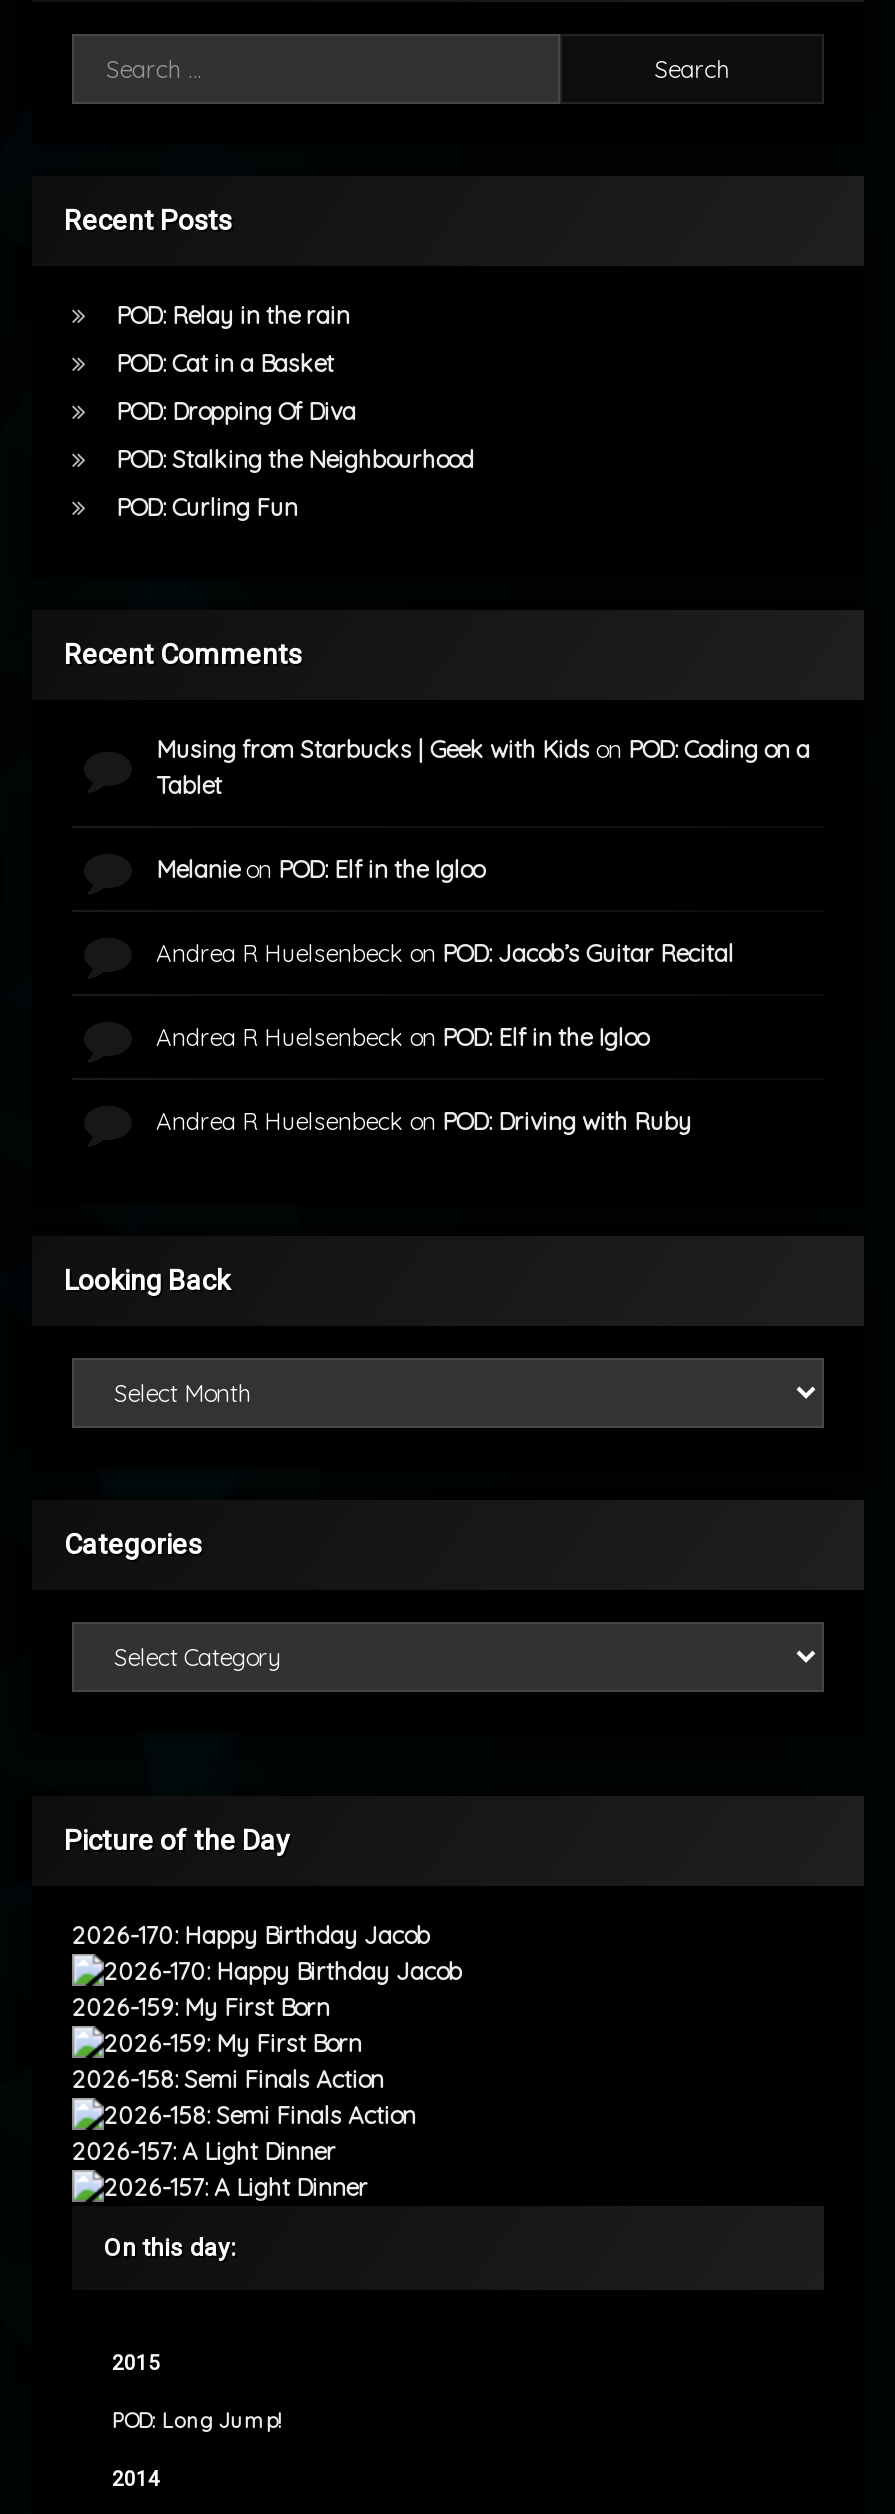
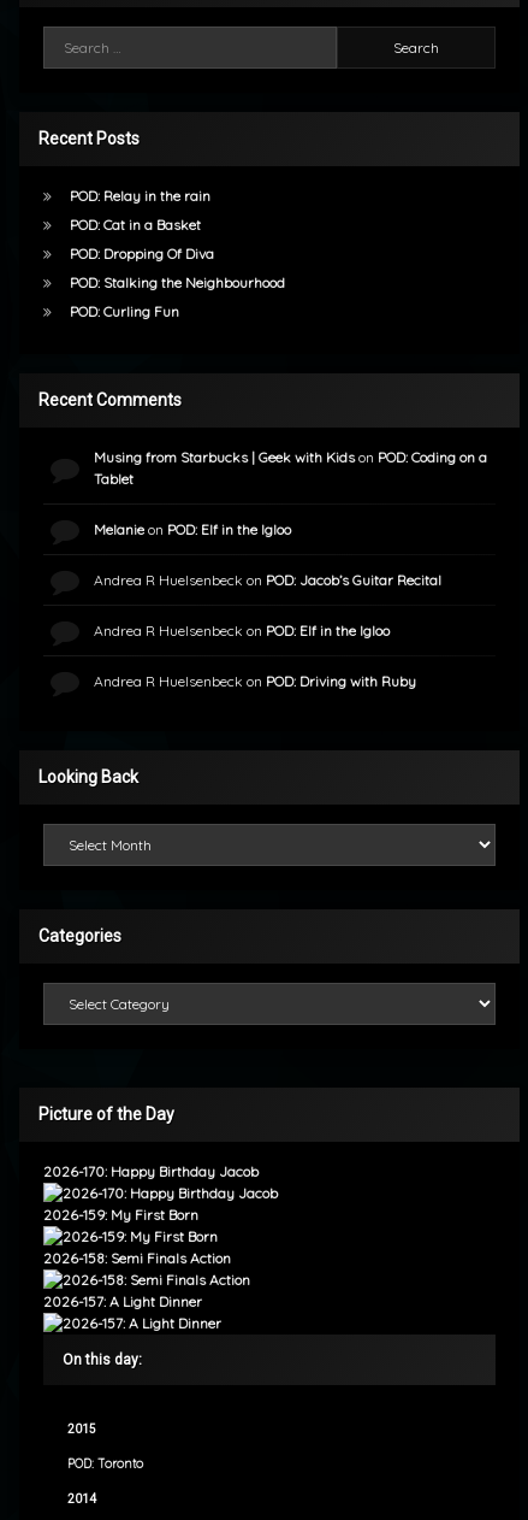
- POD: Long Jump!
+ POD: Toronto
